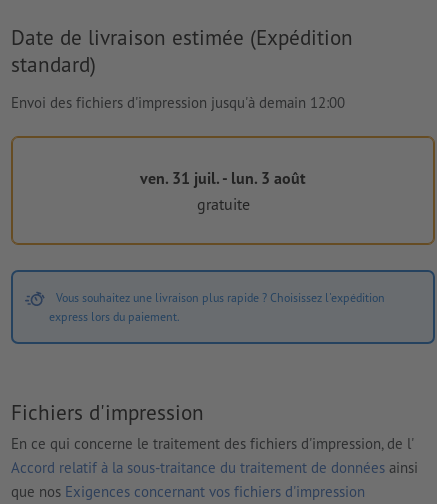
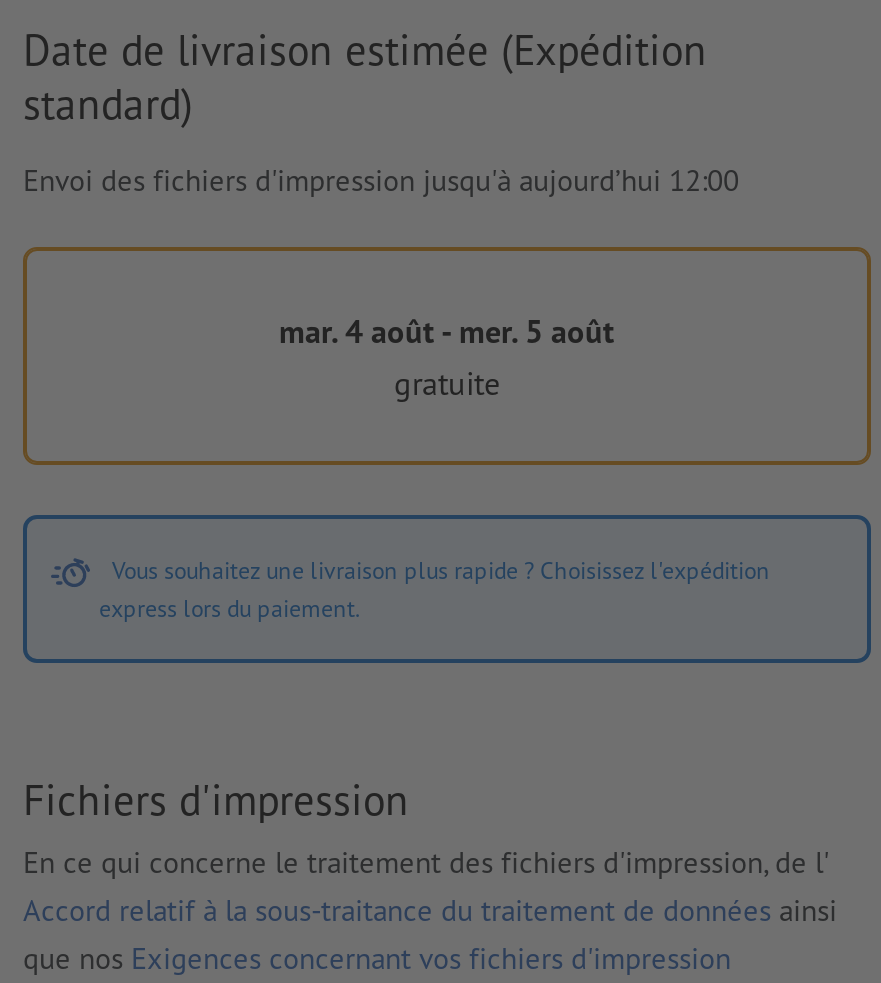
- Envoi des fichiers d'impression jusqu'à demain 12:00
+ Envoi des fichiers d'impression jusqu'à aujourd’hui 12:00

- ven. 31 juil. - lun. 3 août
+ mar. 4 août - mer. 5 août
